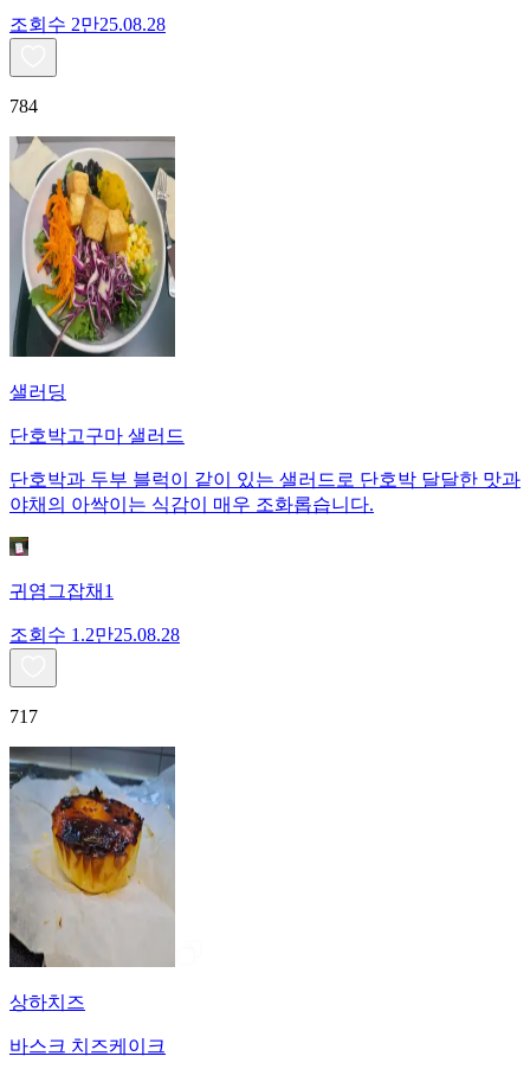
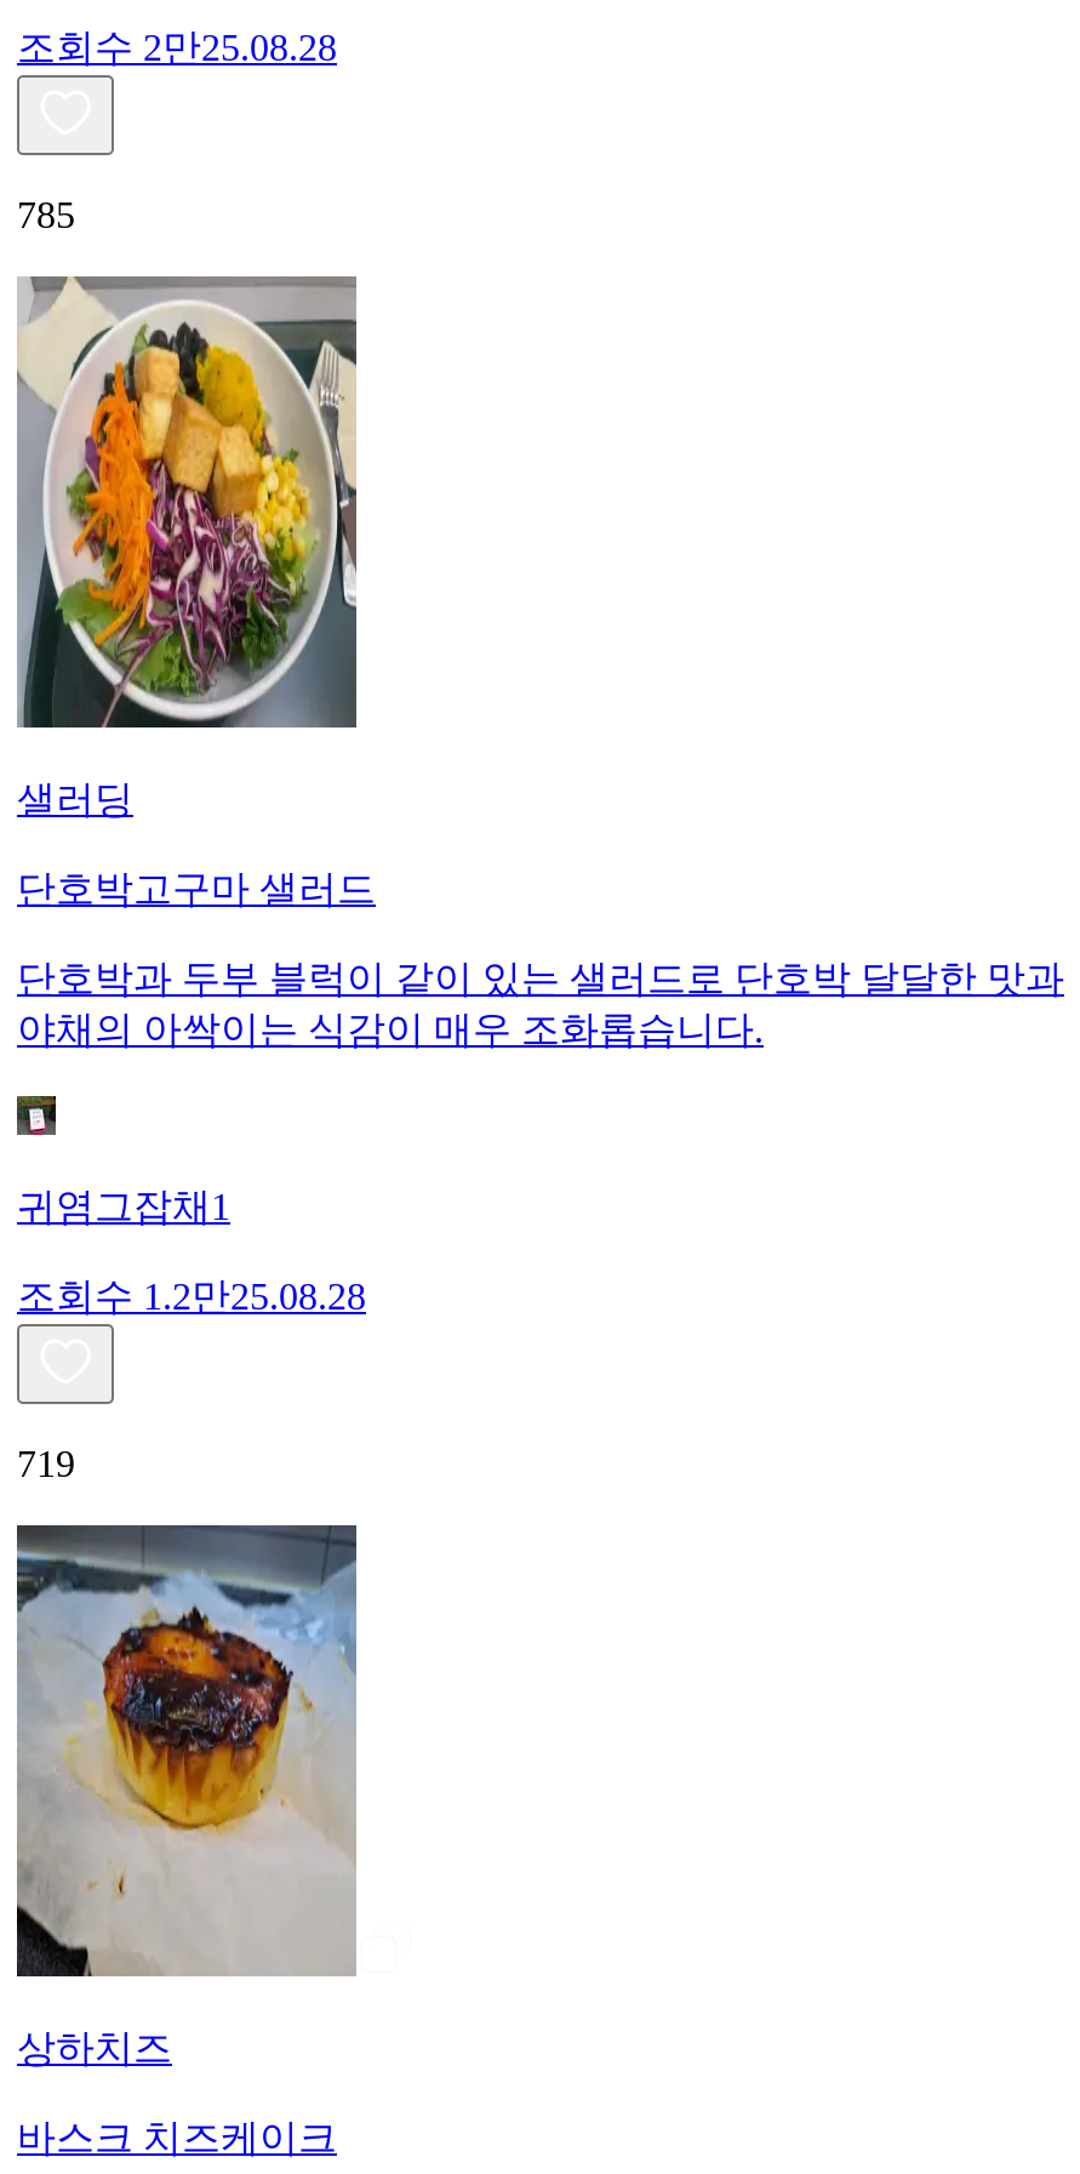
- 784
+ 785

- 717
+ 719
